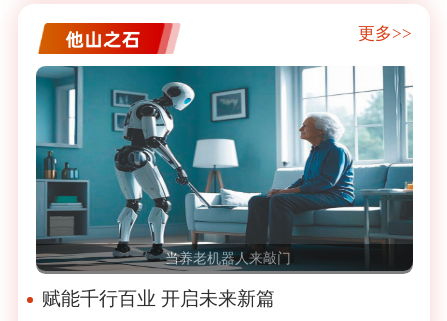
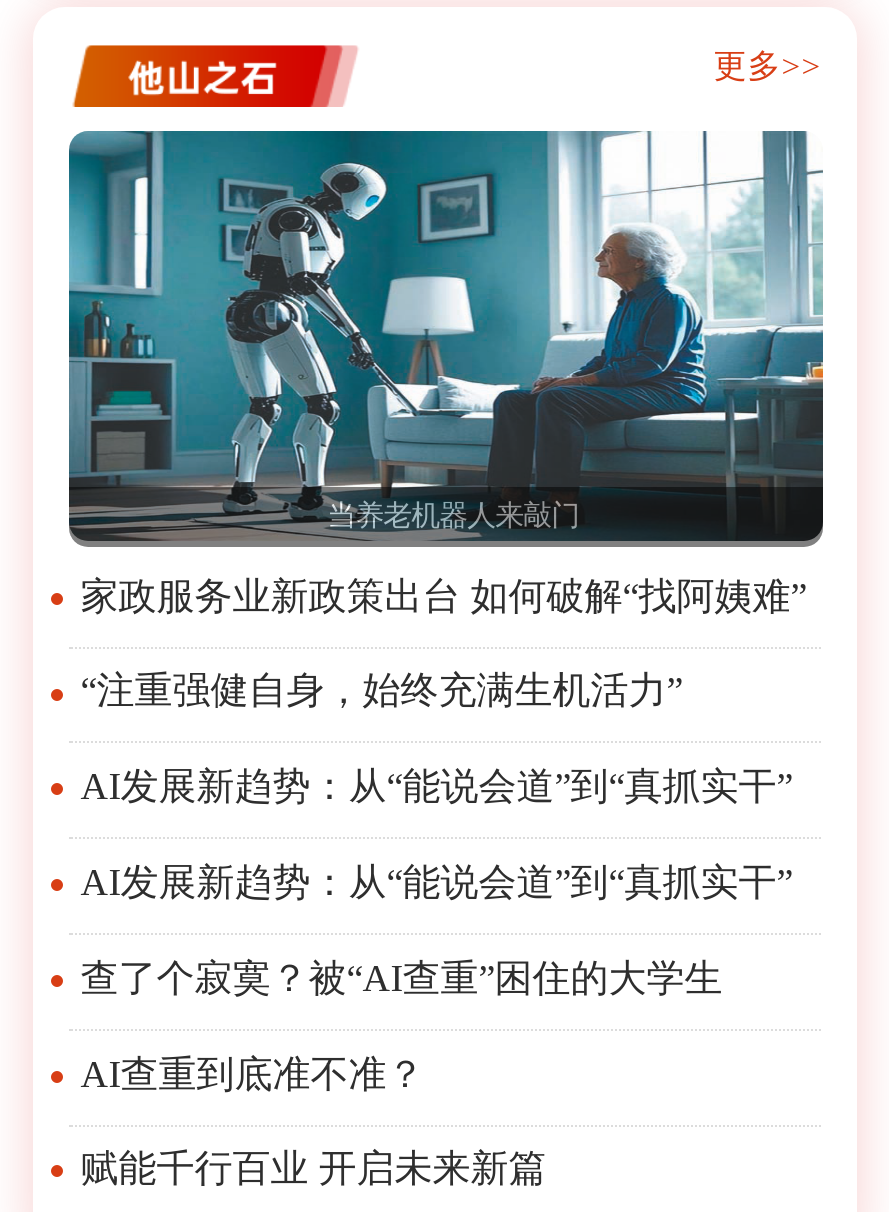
+ 家政服务业新政策出台 如何破解“找阿姨难”
+ “注重强健自身，始终充满生机活力”
+ AI发展新趋势：从“能说会道”到“真抓实干”
+ AI发展新趋势：从“能说会道”到“真抓实干”
+ 查了个寂寞？被“AI查重”困住的大学生
+ AI查重到底准不准？
